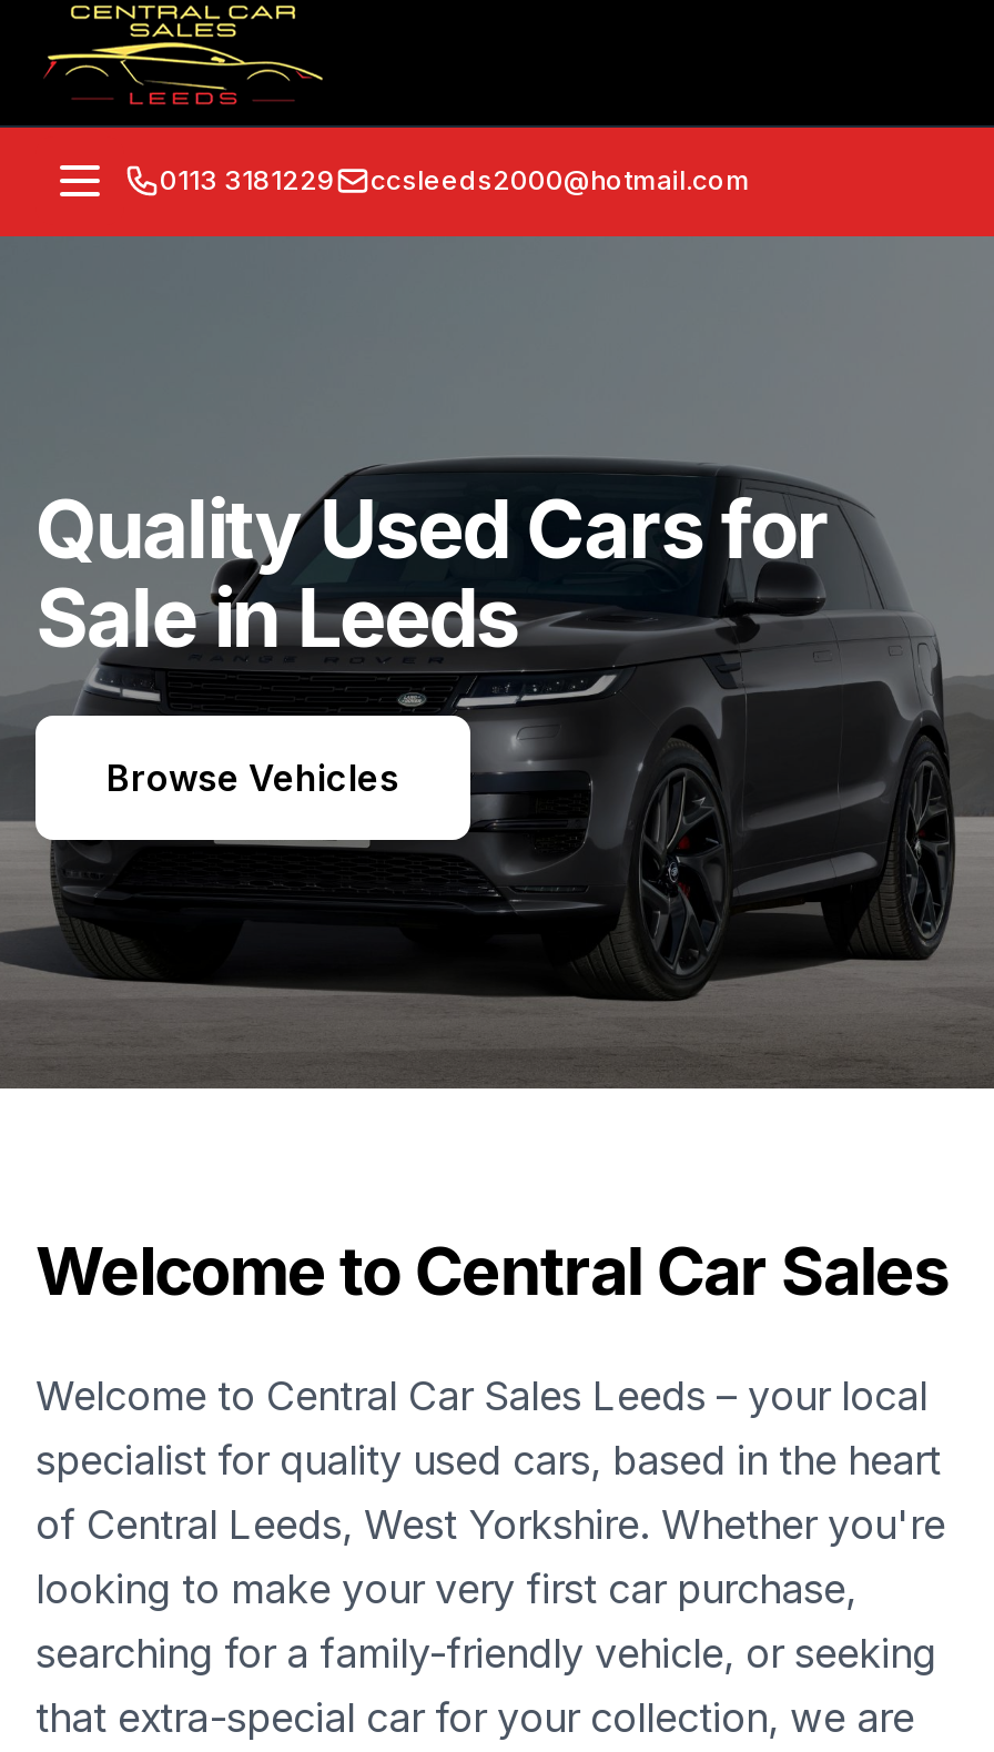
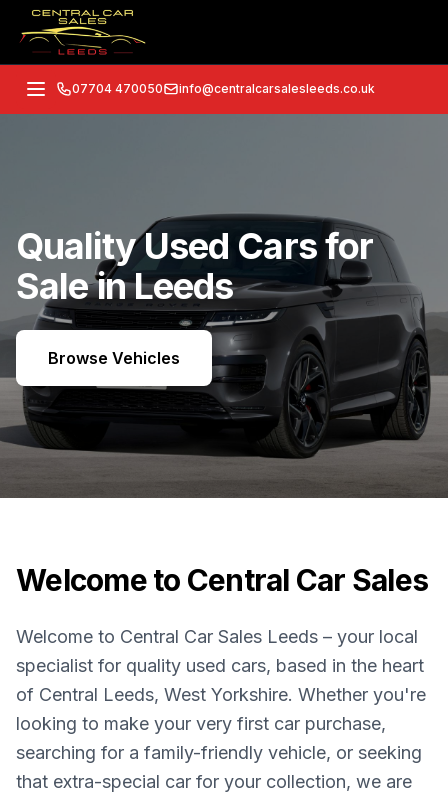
- 0113 3181229
- ccsleeds2000@hotmail.com
+ 07704 470050
+ info@centralcarsalesleeds.co.uk
